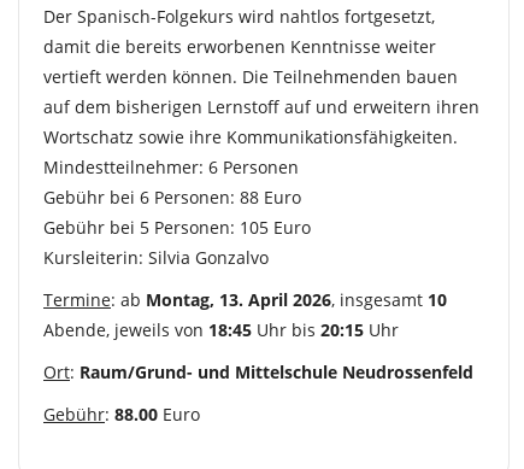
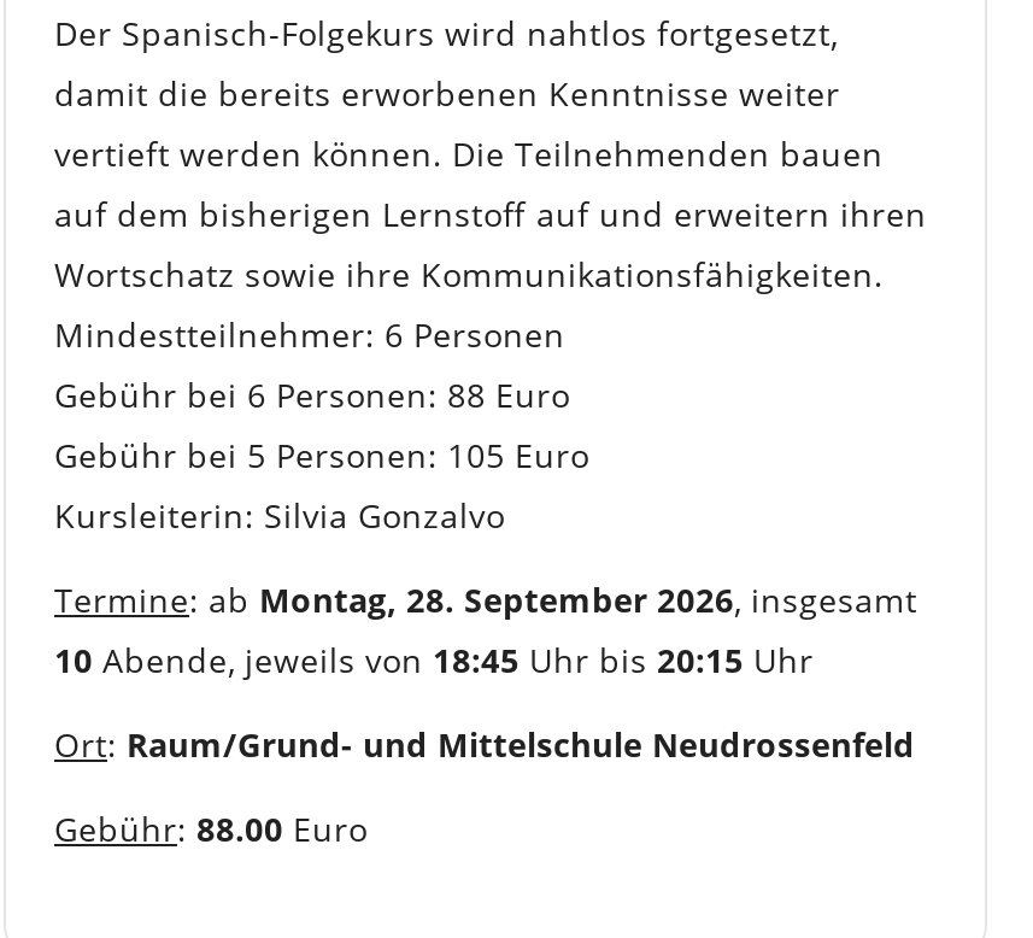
- Termine: ab Montag, 13. April 2026, insgesamt 10
- Abende, jeweils von 18:45 Uhr bis 20:15 Uhr
+ Termine: ab Montag, 28. September 2026, insgesamt
+ 10 Abende, jeweils von 18:45 Uhr bis 20:15 Uhr
